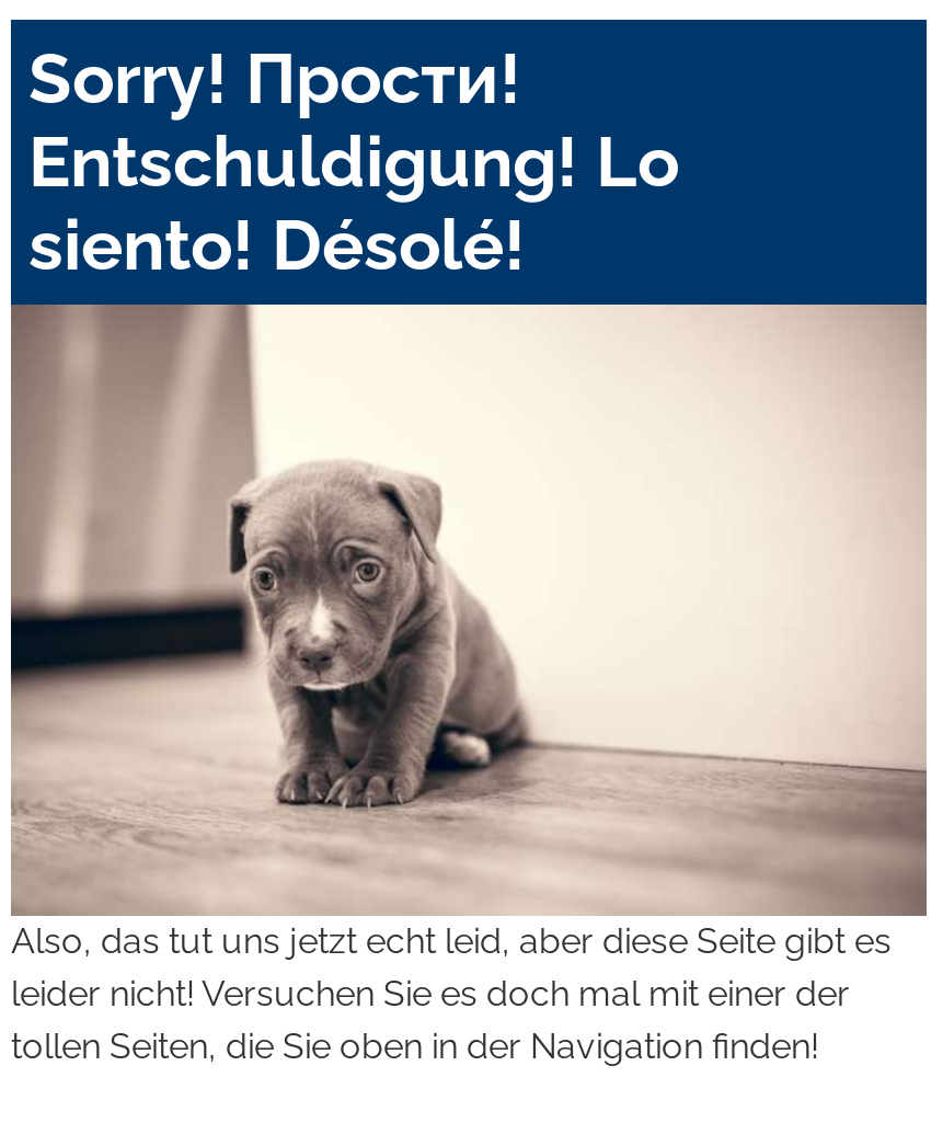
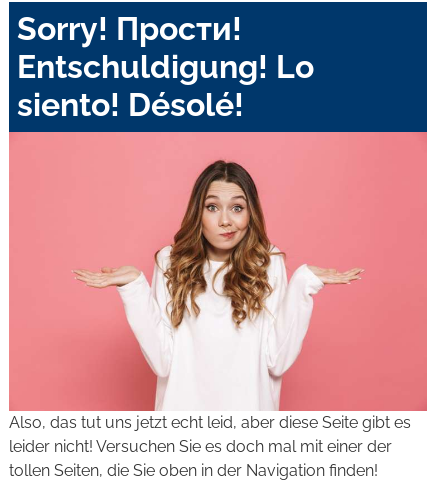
- [image]
+ [image]
